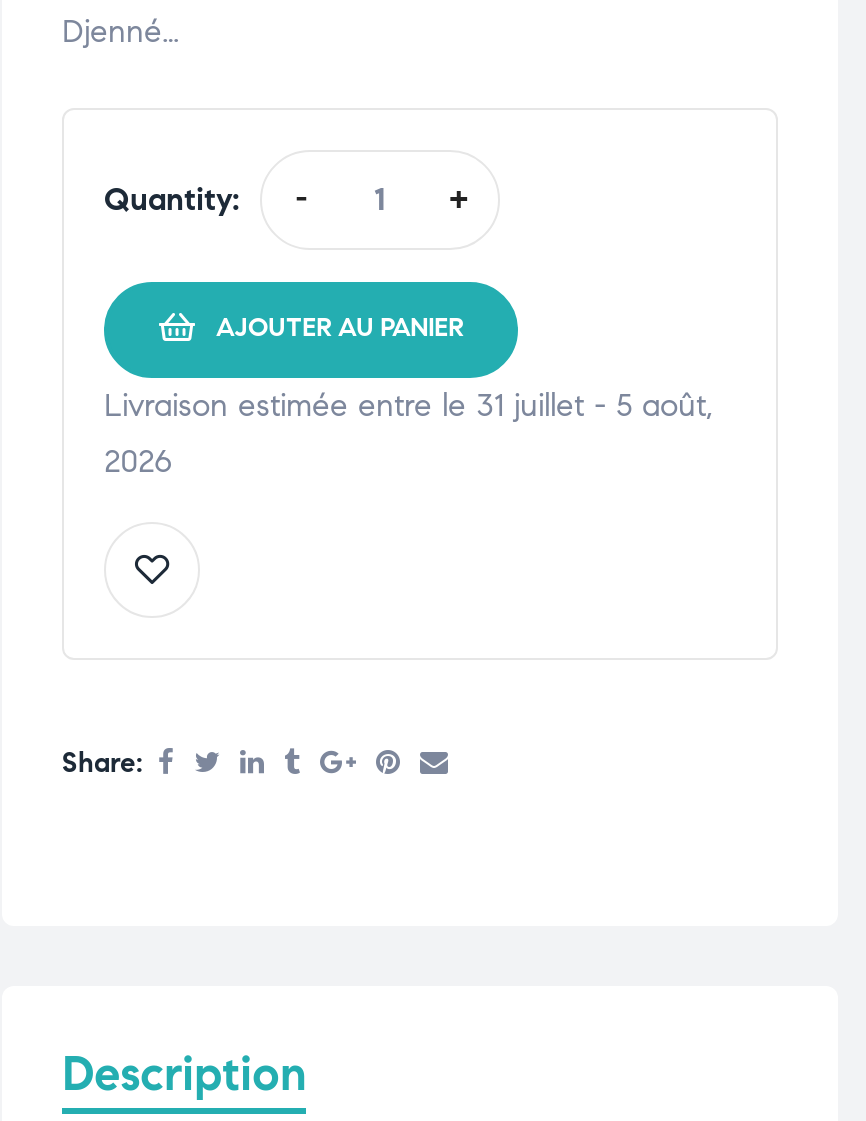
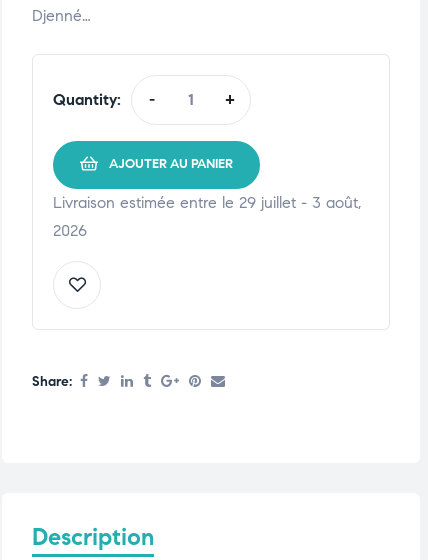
- Livraison estimée entre le 31 juillet - 5 août,
+ Livraison estimée entre le 29 juillet - 3 août,
